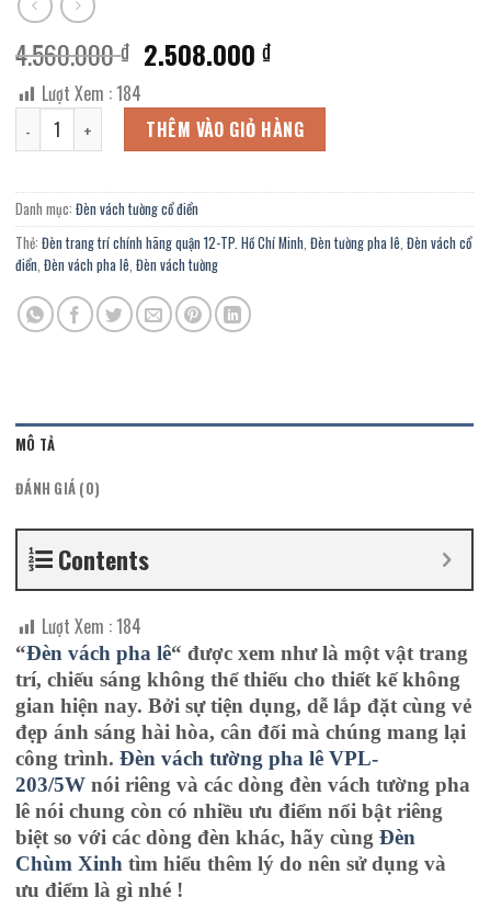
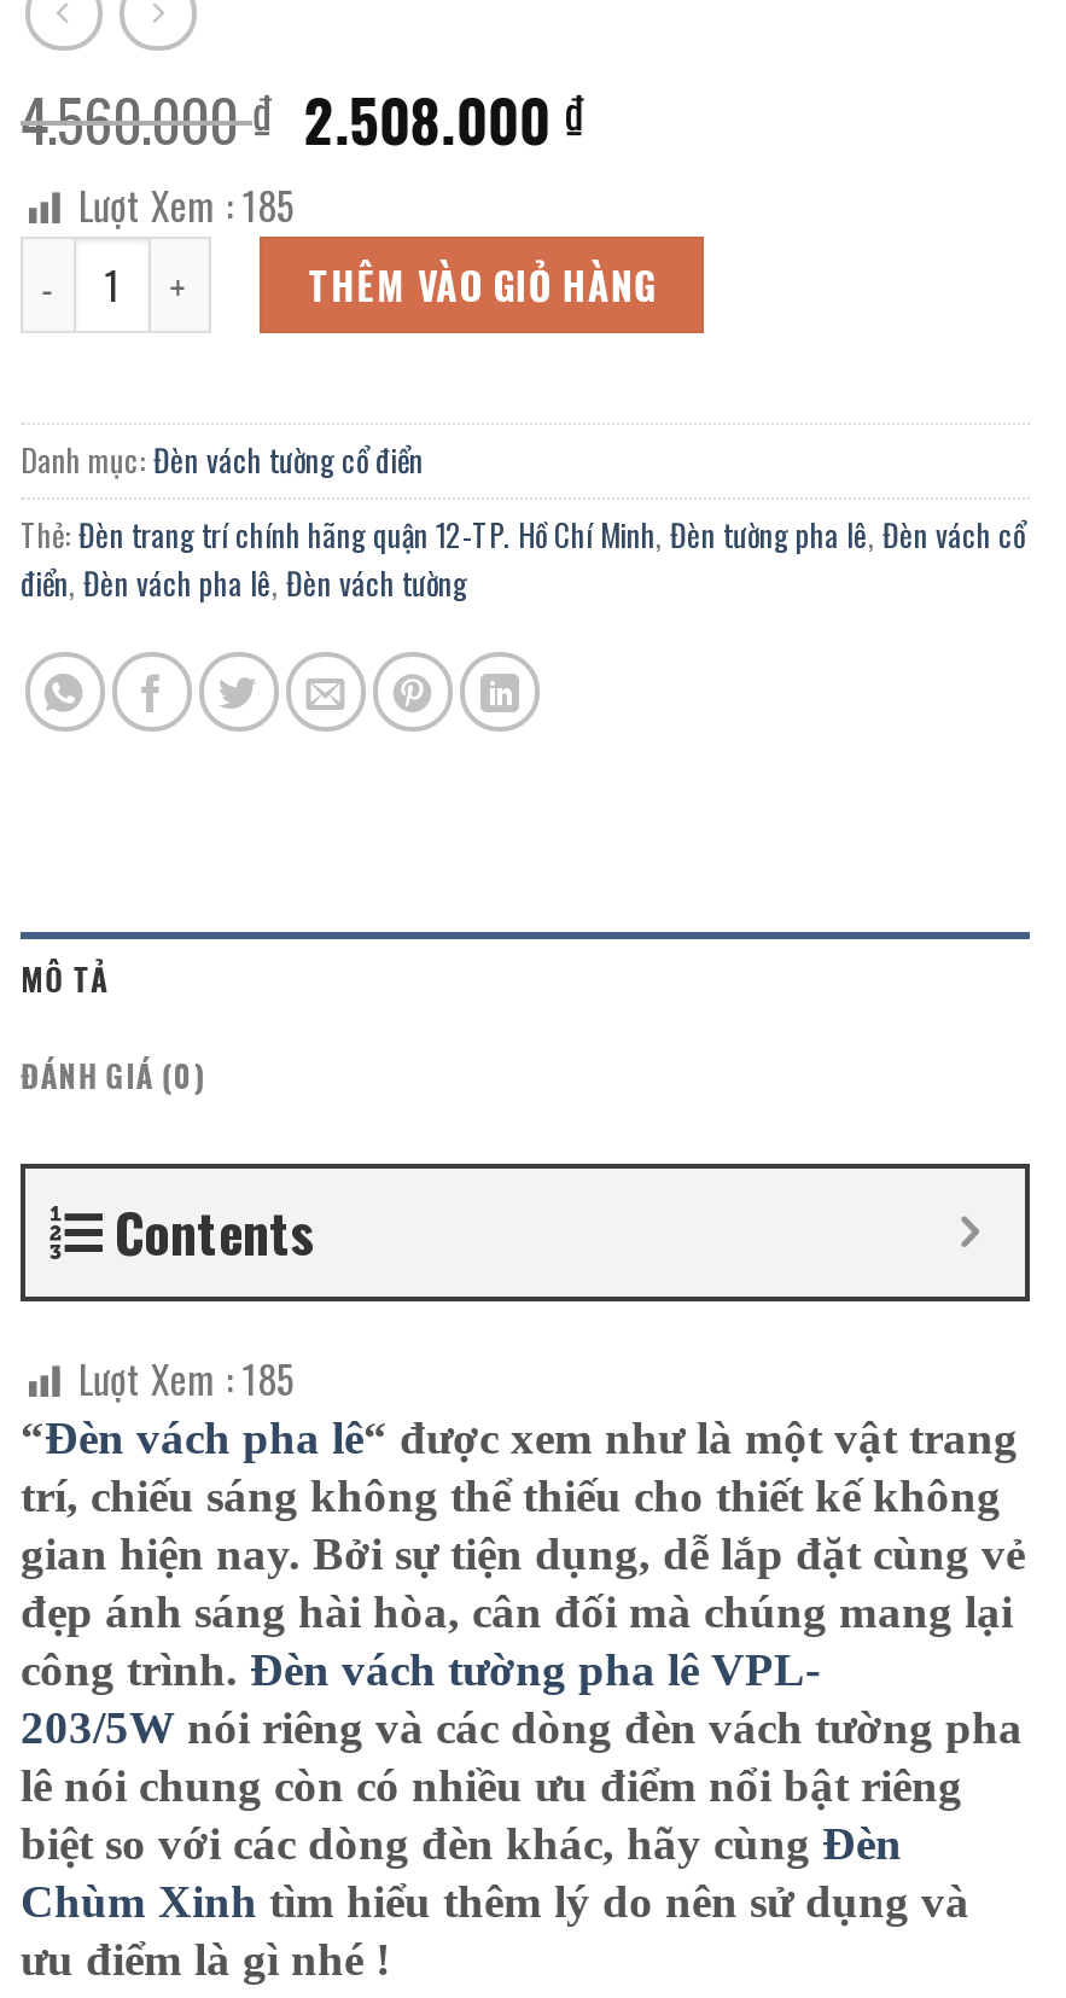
- Lượt Xem : 184
+ Lượt Xem : 185

- Lượt Xem : 184
+ Lượt Xem : 185
